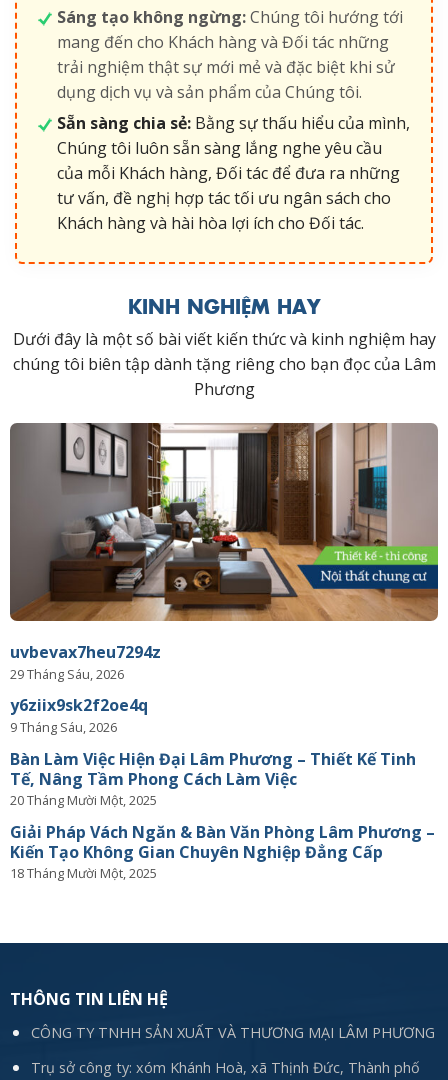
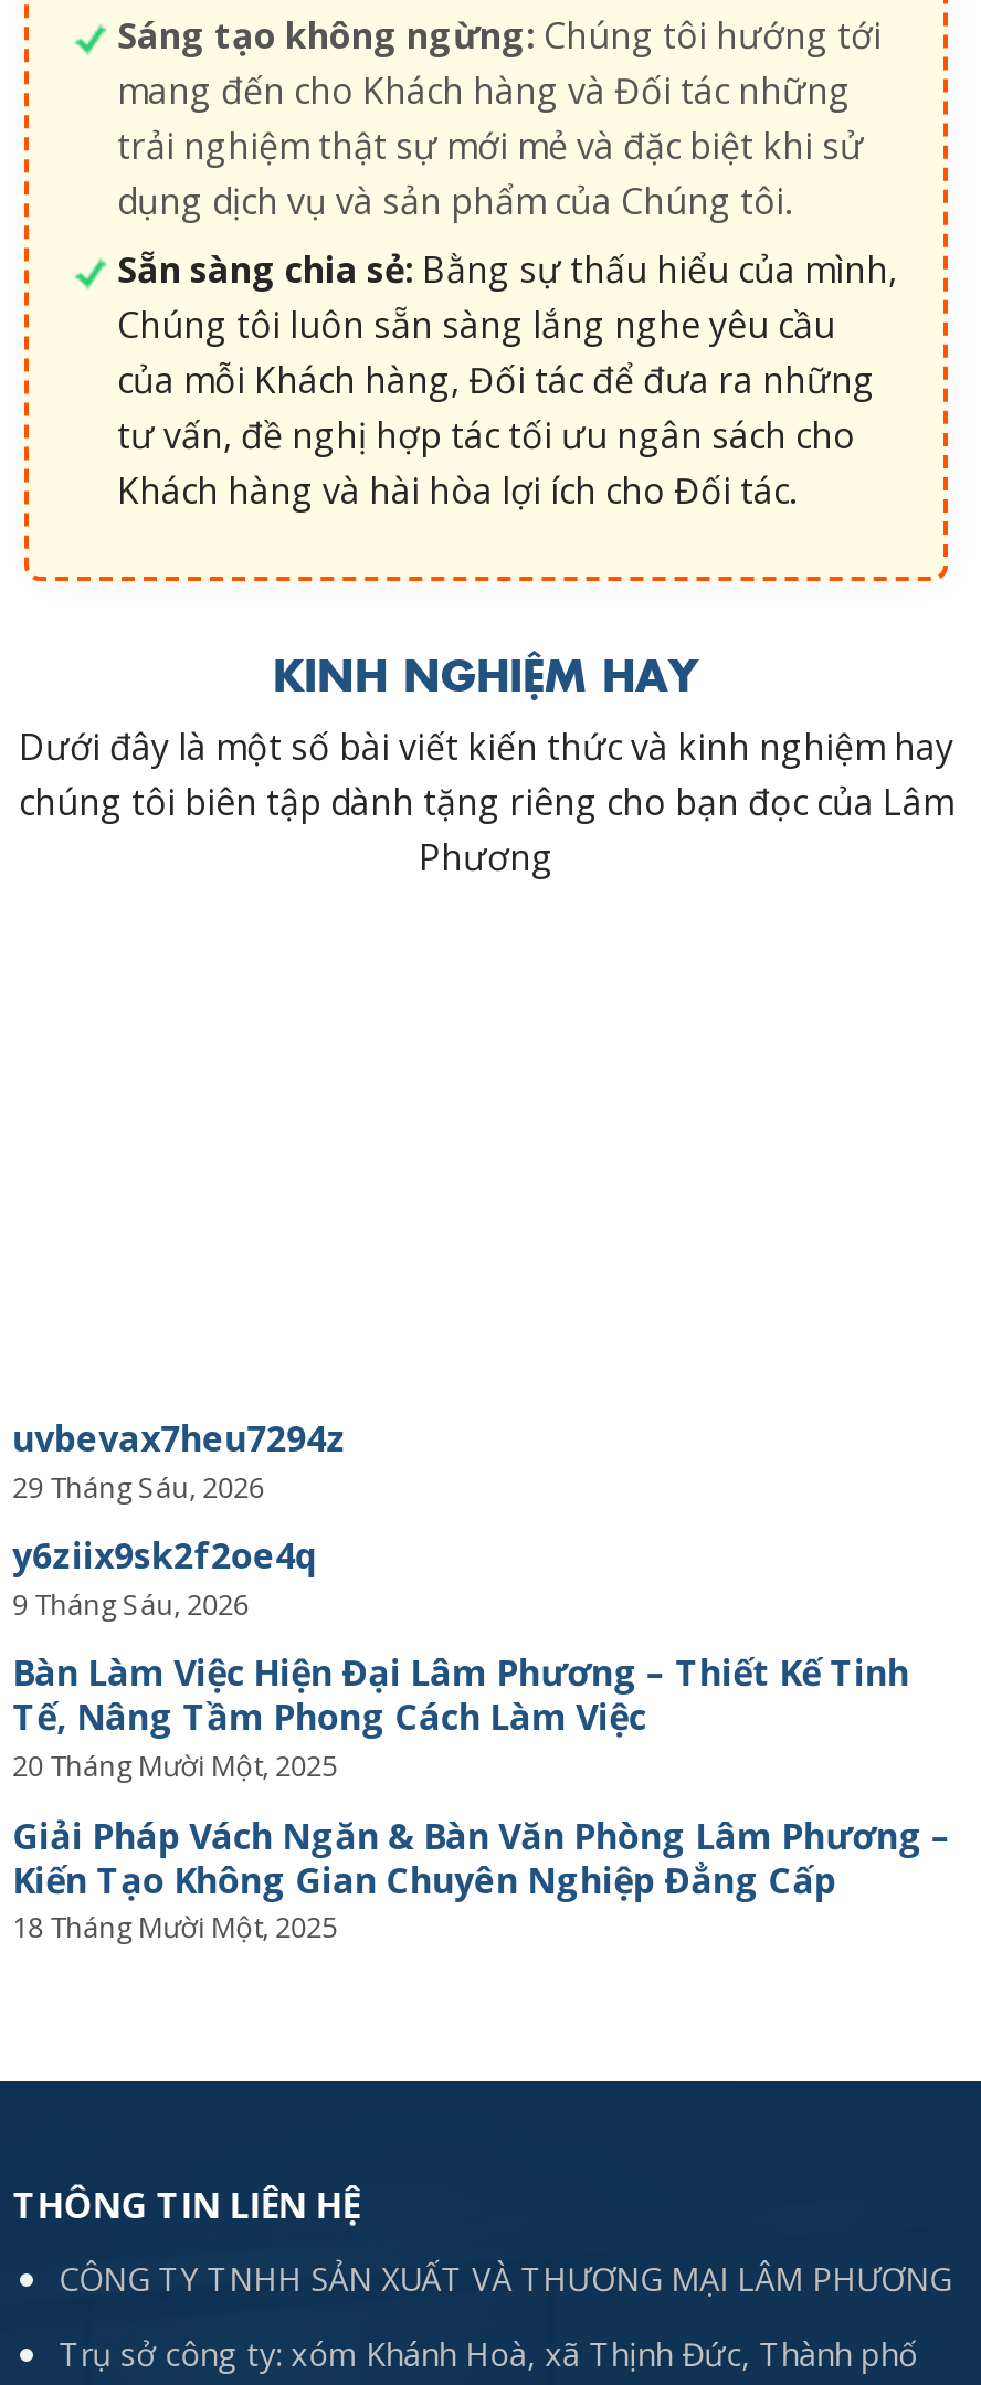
- [image]
